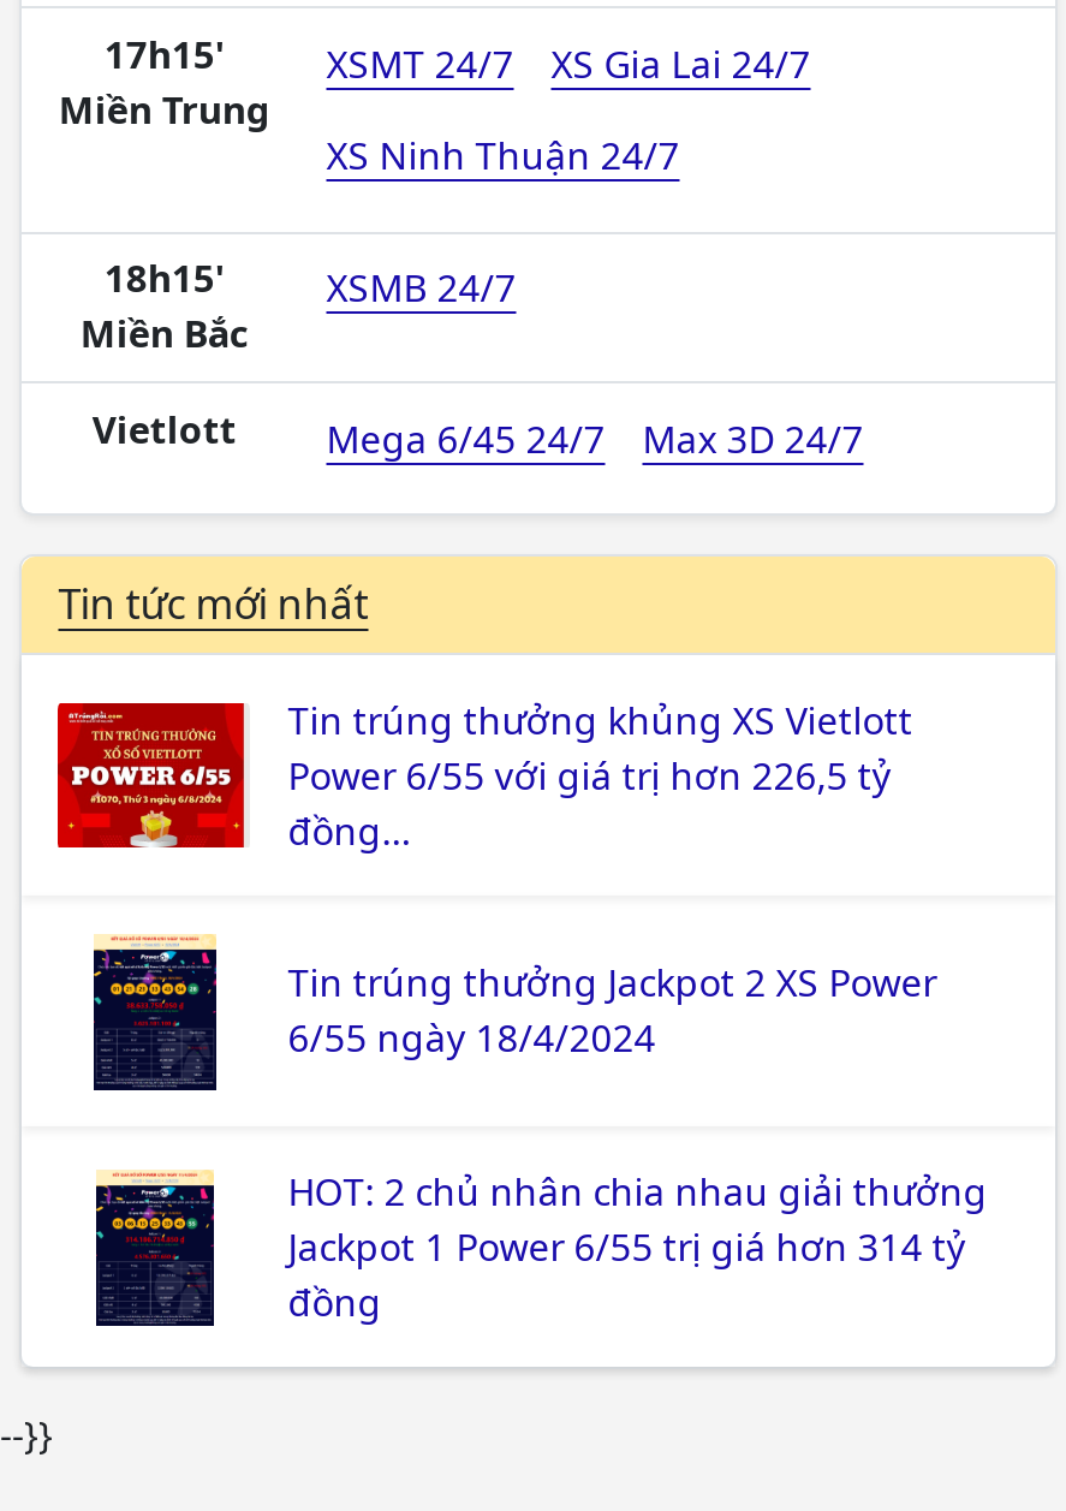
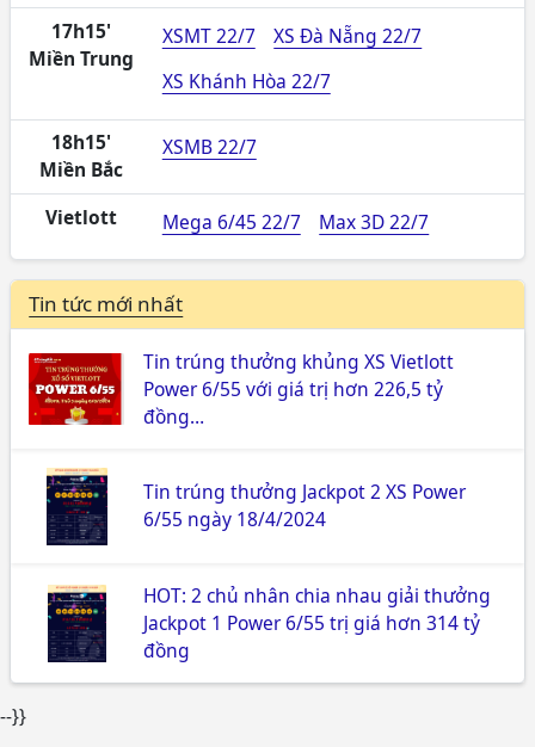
- XSMT 24/7
+ XSMT 22/7

- XS Gia Lai 24/7
+ XS Đà Nẵng 22/7

- XS Ninh Thuận 24/7
+ XS Khánh Hòa 22/7

- 18h15' XSMB 24/7
+ 18h15' XSMB 22/7

- Mega 6/45 24/7
+ Mega 6/45 22/7

- Max 3D 24/7
+ Max 3D 22/7
